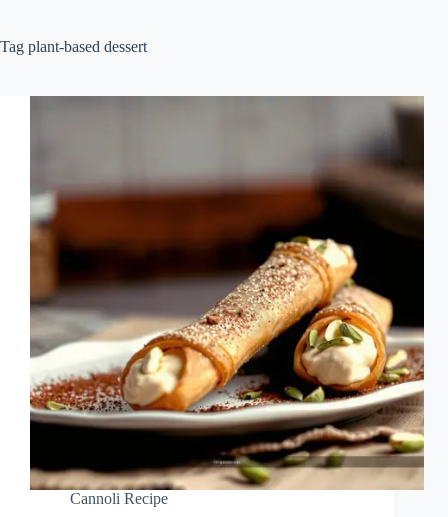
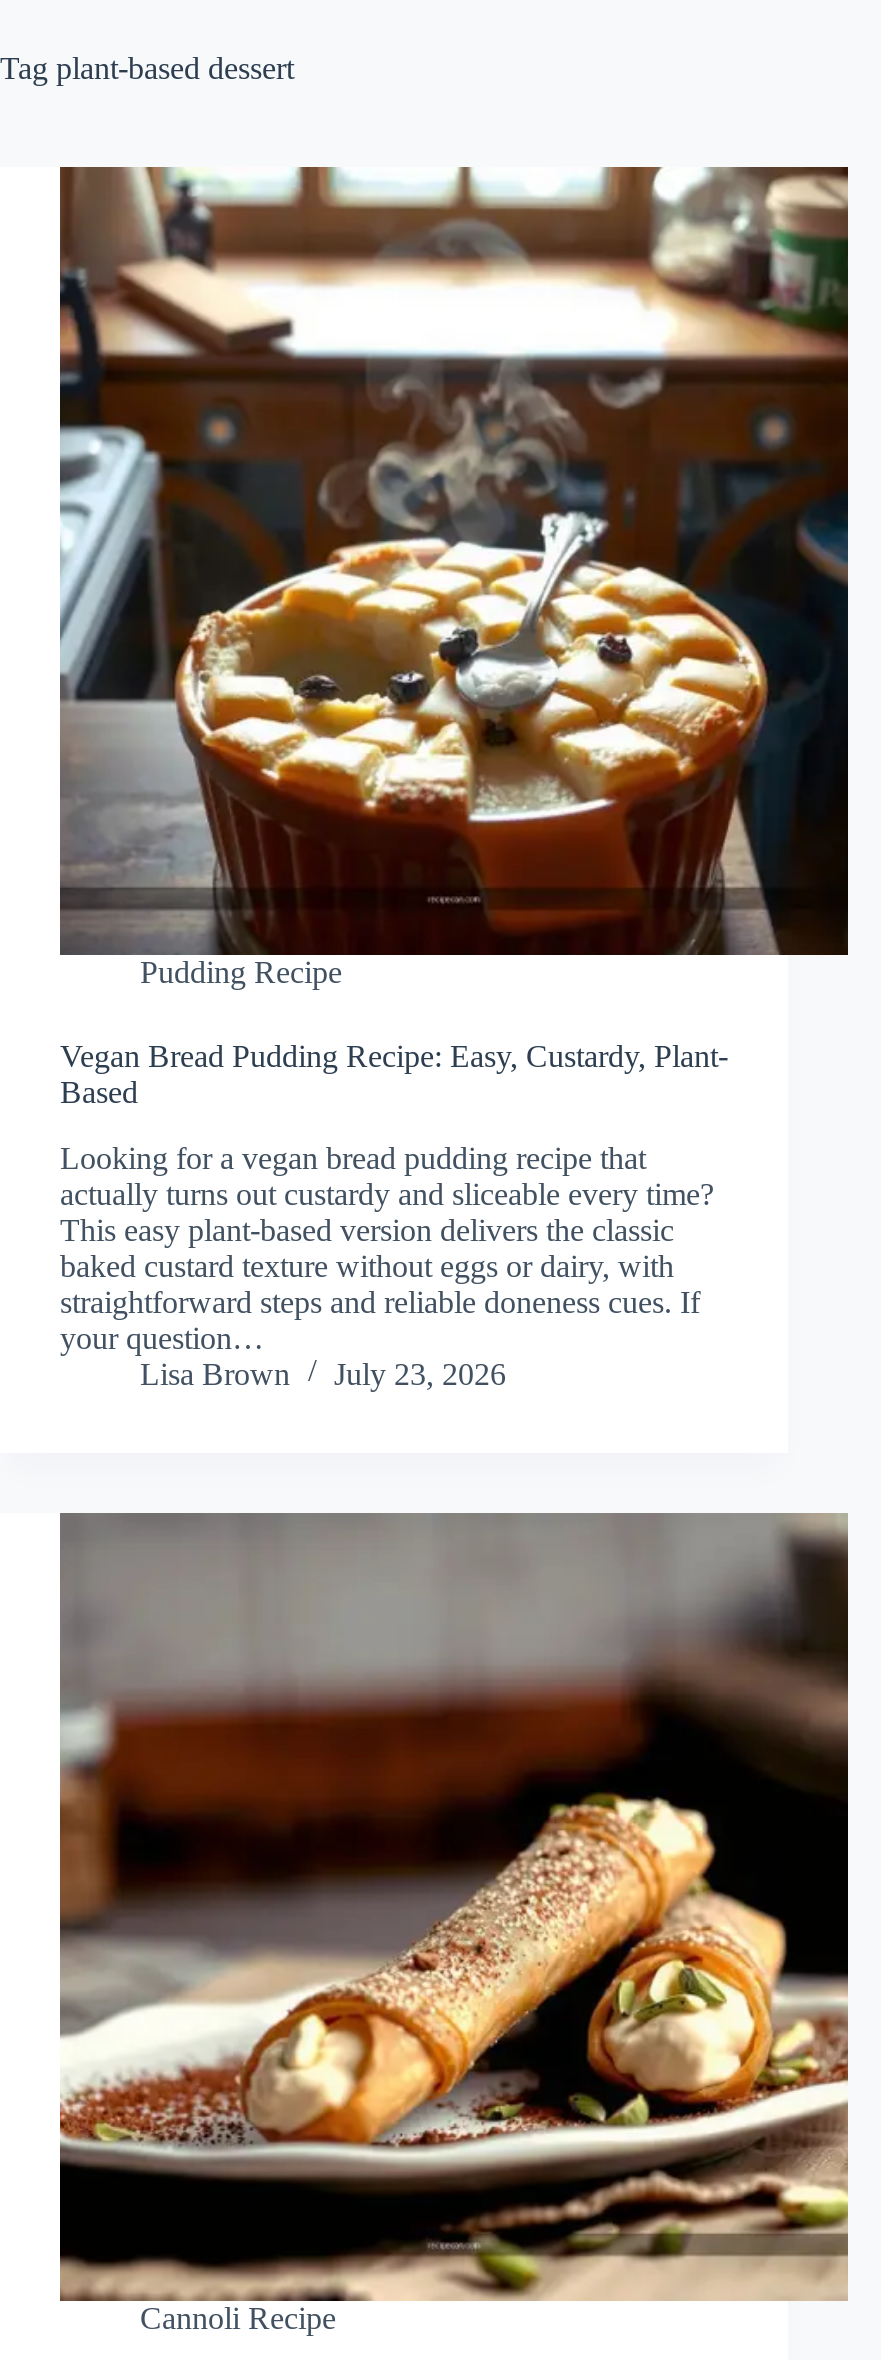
+ [image]
+ Pudding Recipe
+ Vegan Bread Pudding Recipe: Easy, Custardy, Plant-
+ Based
+ Looking for a vegan bread pudding recipe that
+ actually turns out custardy and sliceable every time?
+ This easy plant-based version delivers the classic
+ baked custard texture without eggs or dairy, with
+ straightforward steps and reliable doneness cues. If
+ your question…
+ Lisa Brown
+ July 23, 2026
